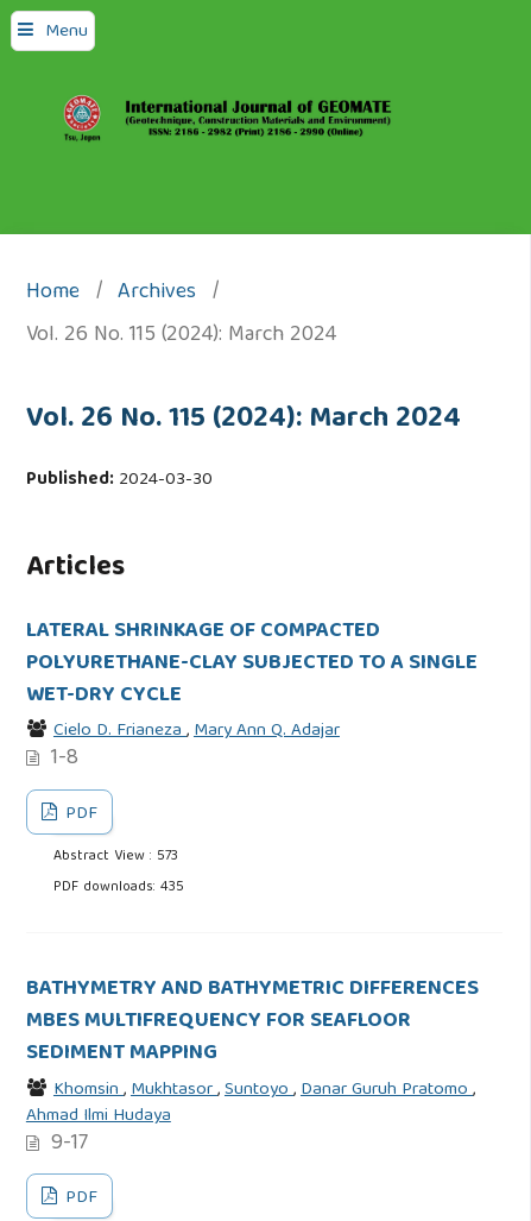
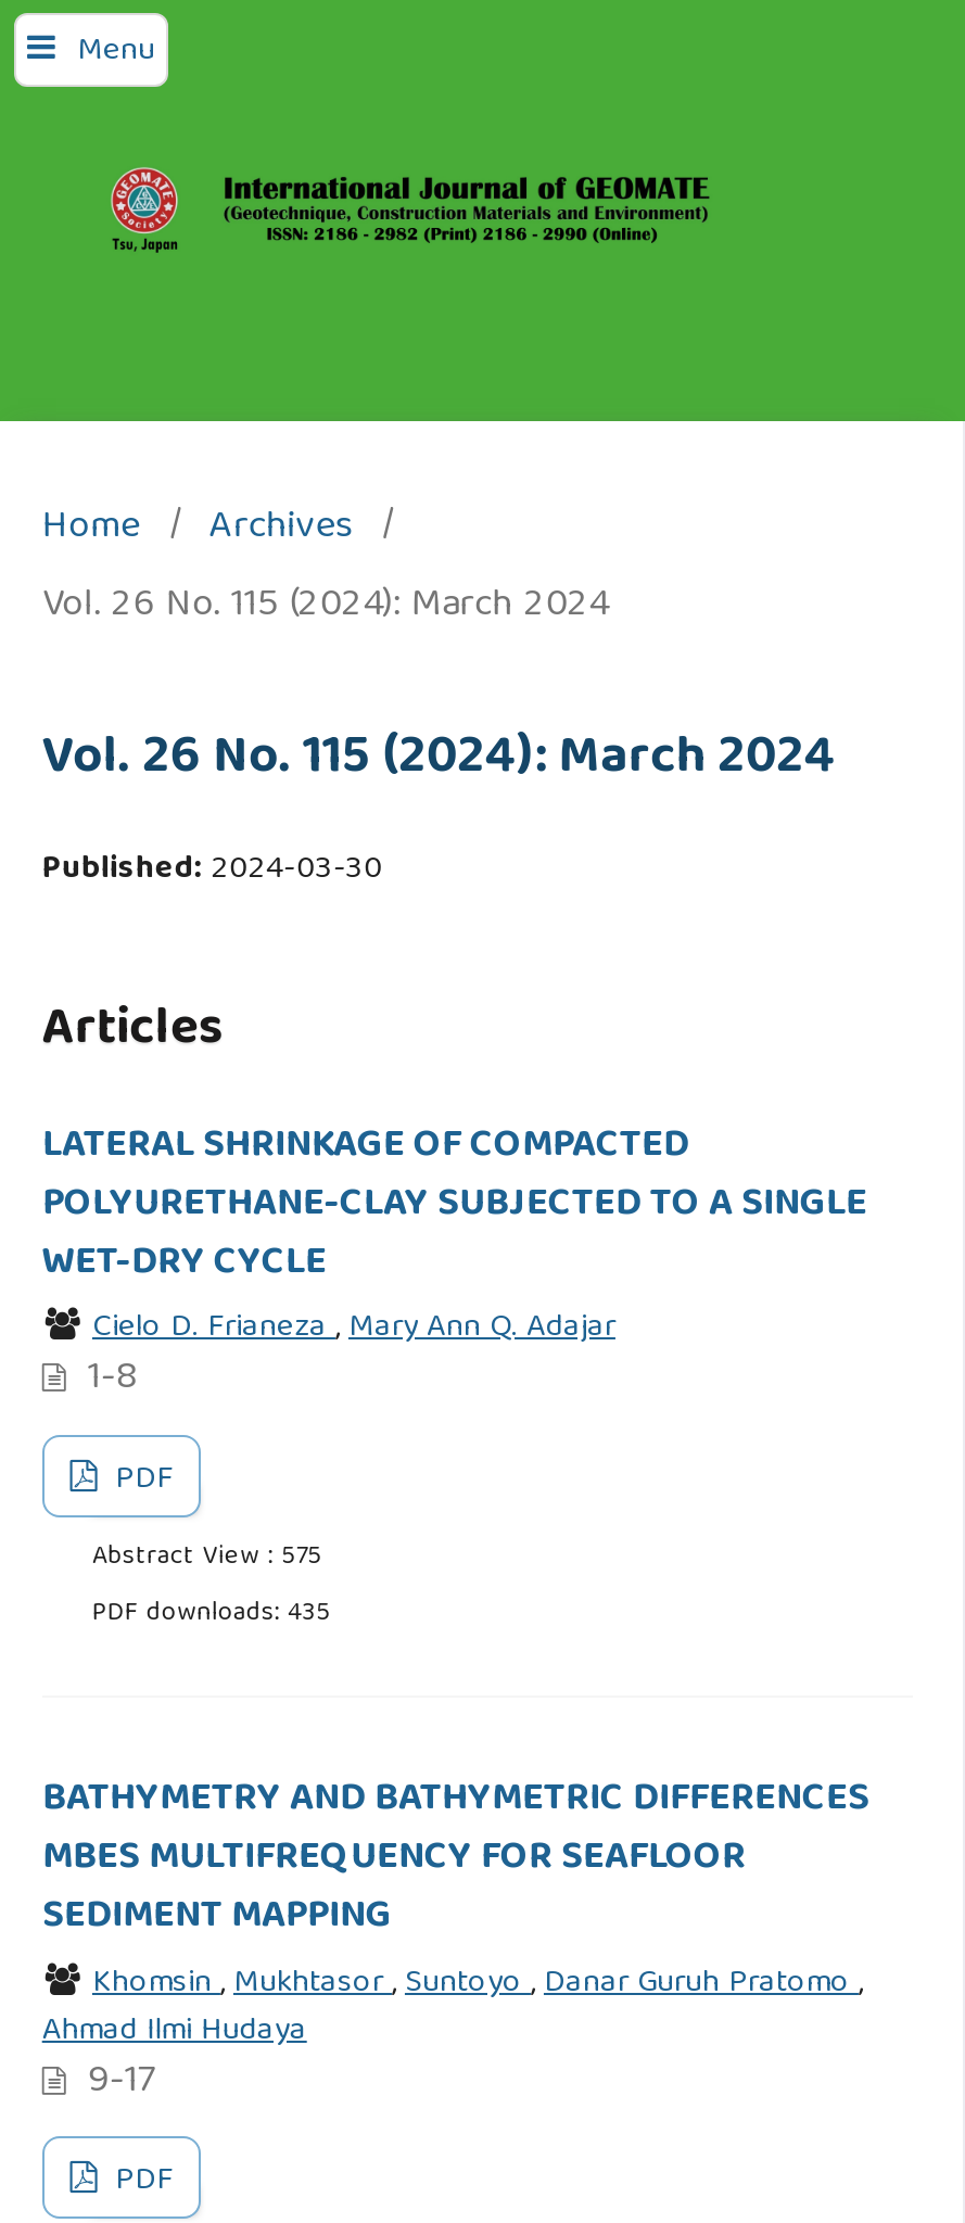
- Abstract View : 573
+ Abstract View : 575
